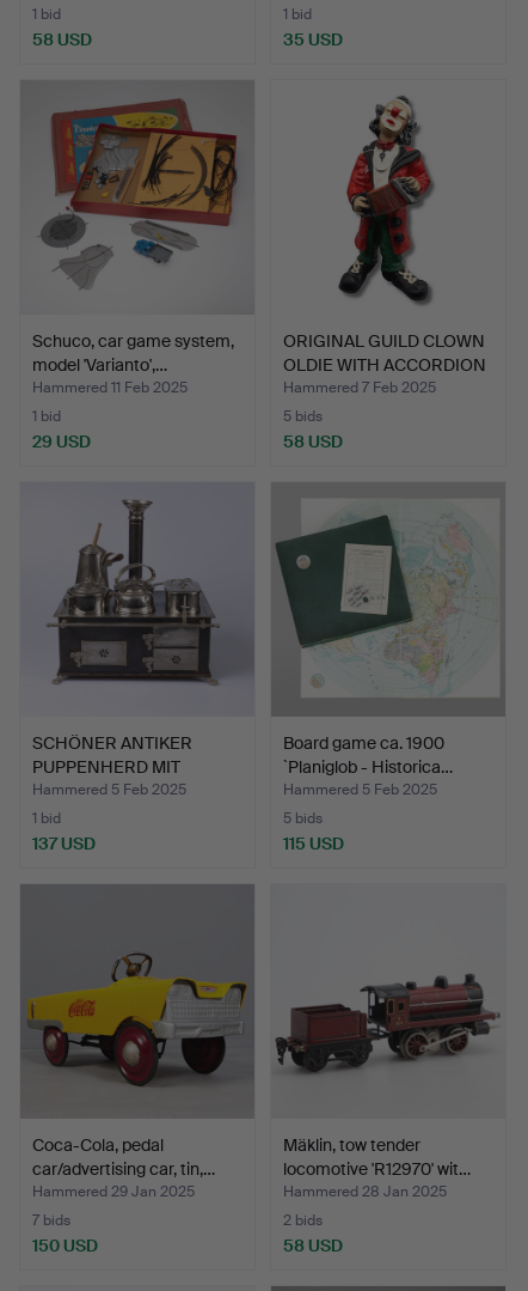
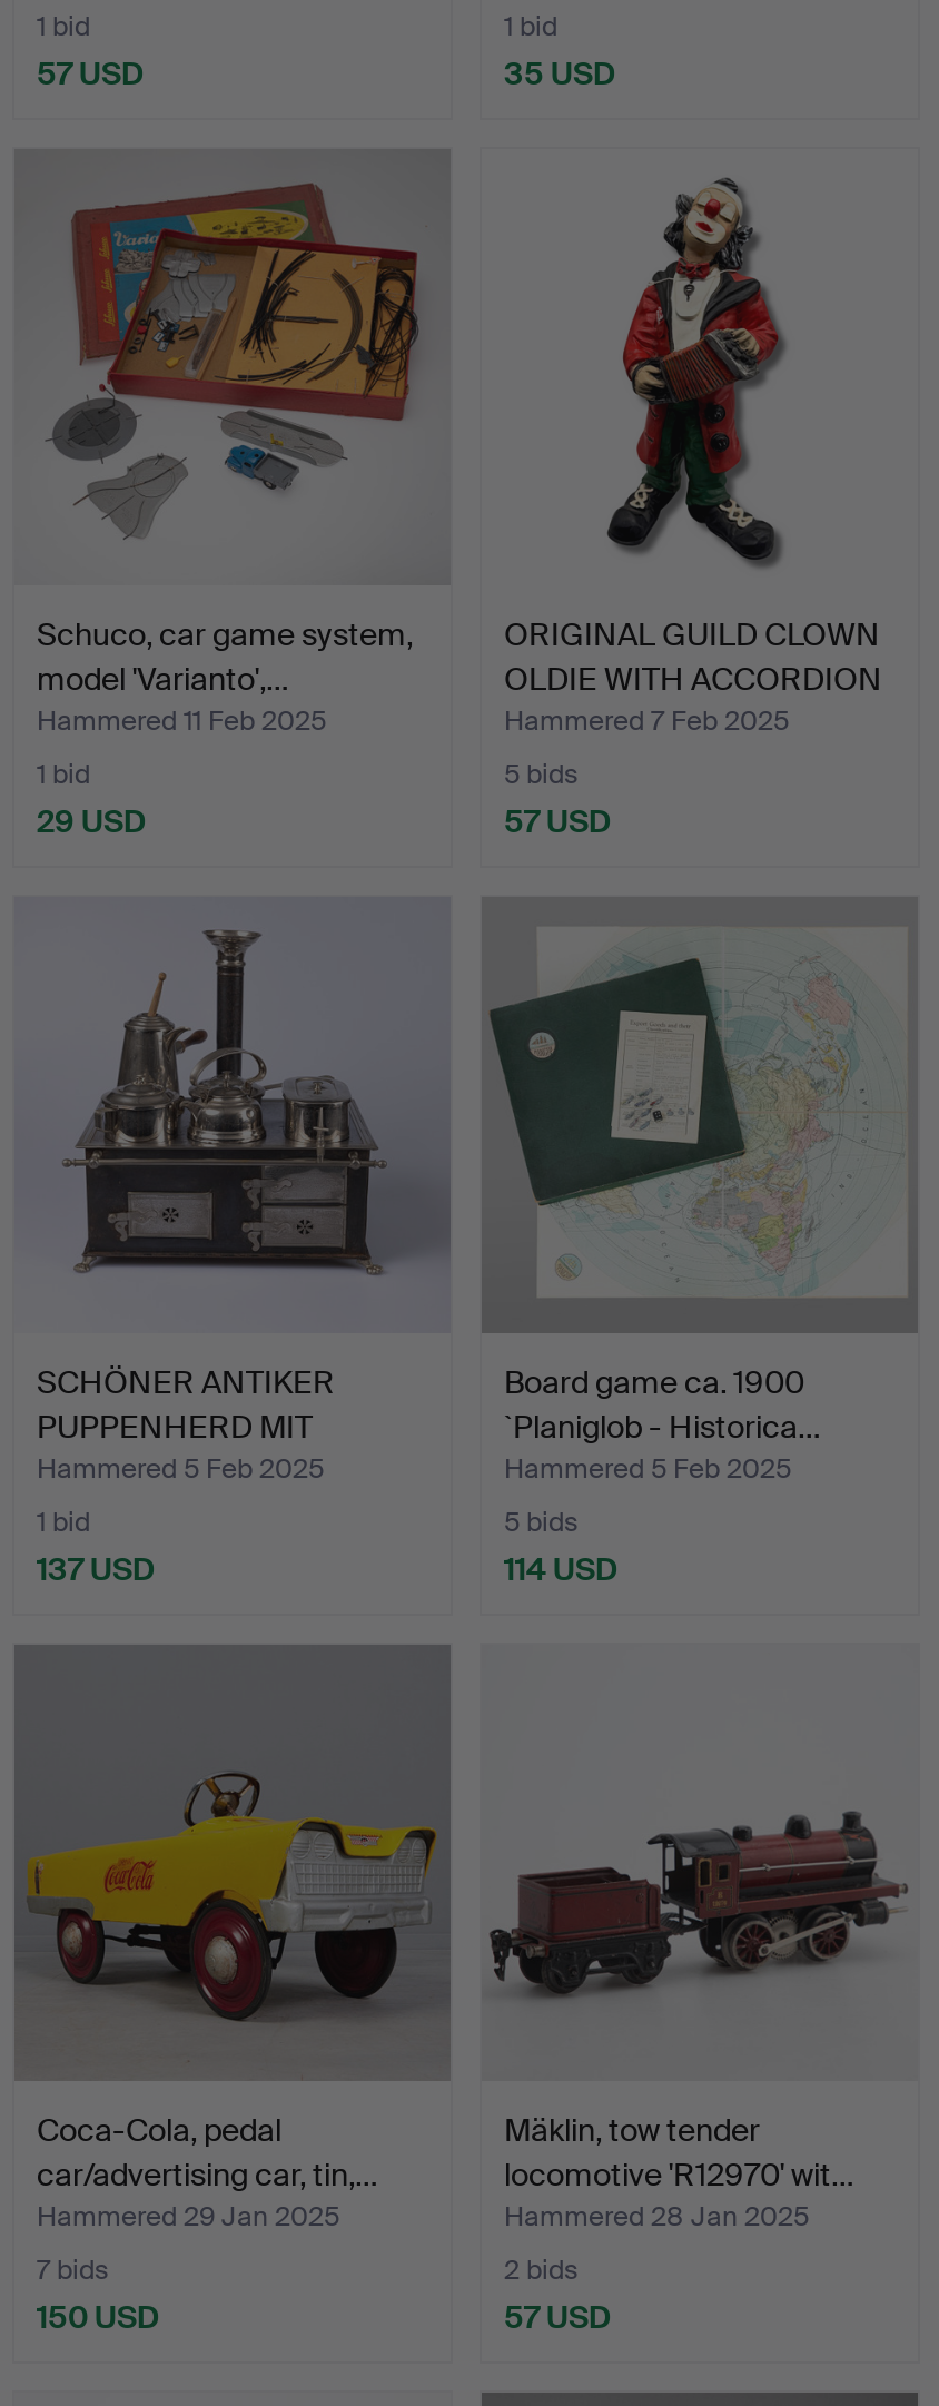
- 58 USD
+ 57 USD

- 58 USD
+ 57 USD

- 115 USD
+ 114 USD

- 58 USD
+ 57 USD
